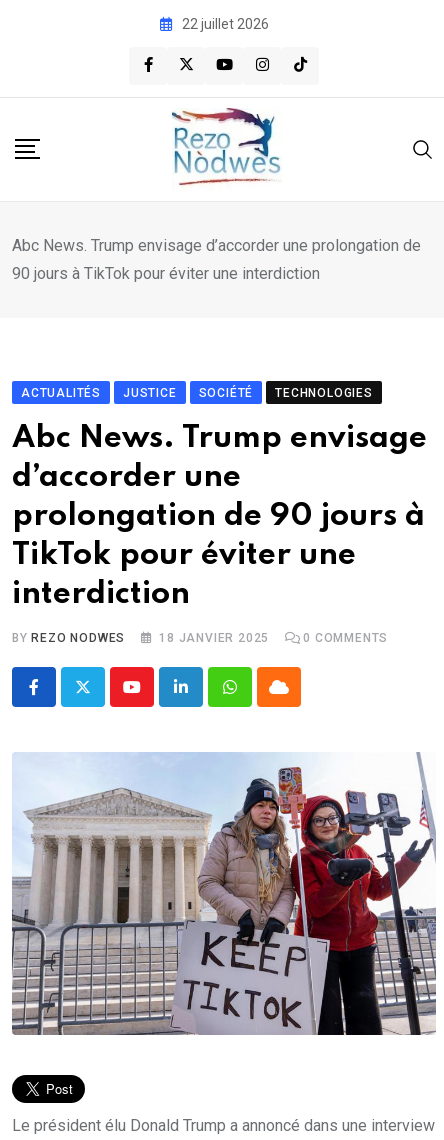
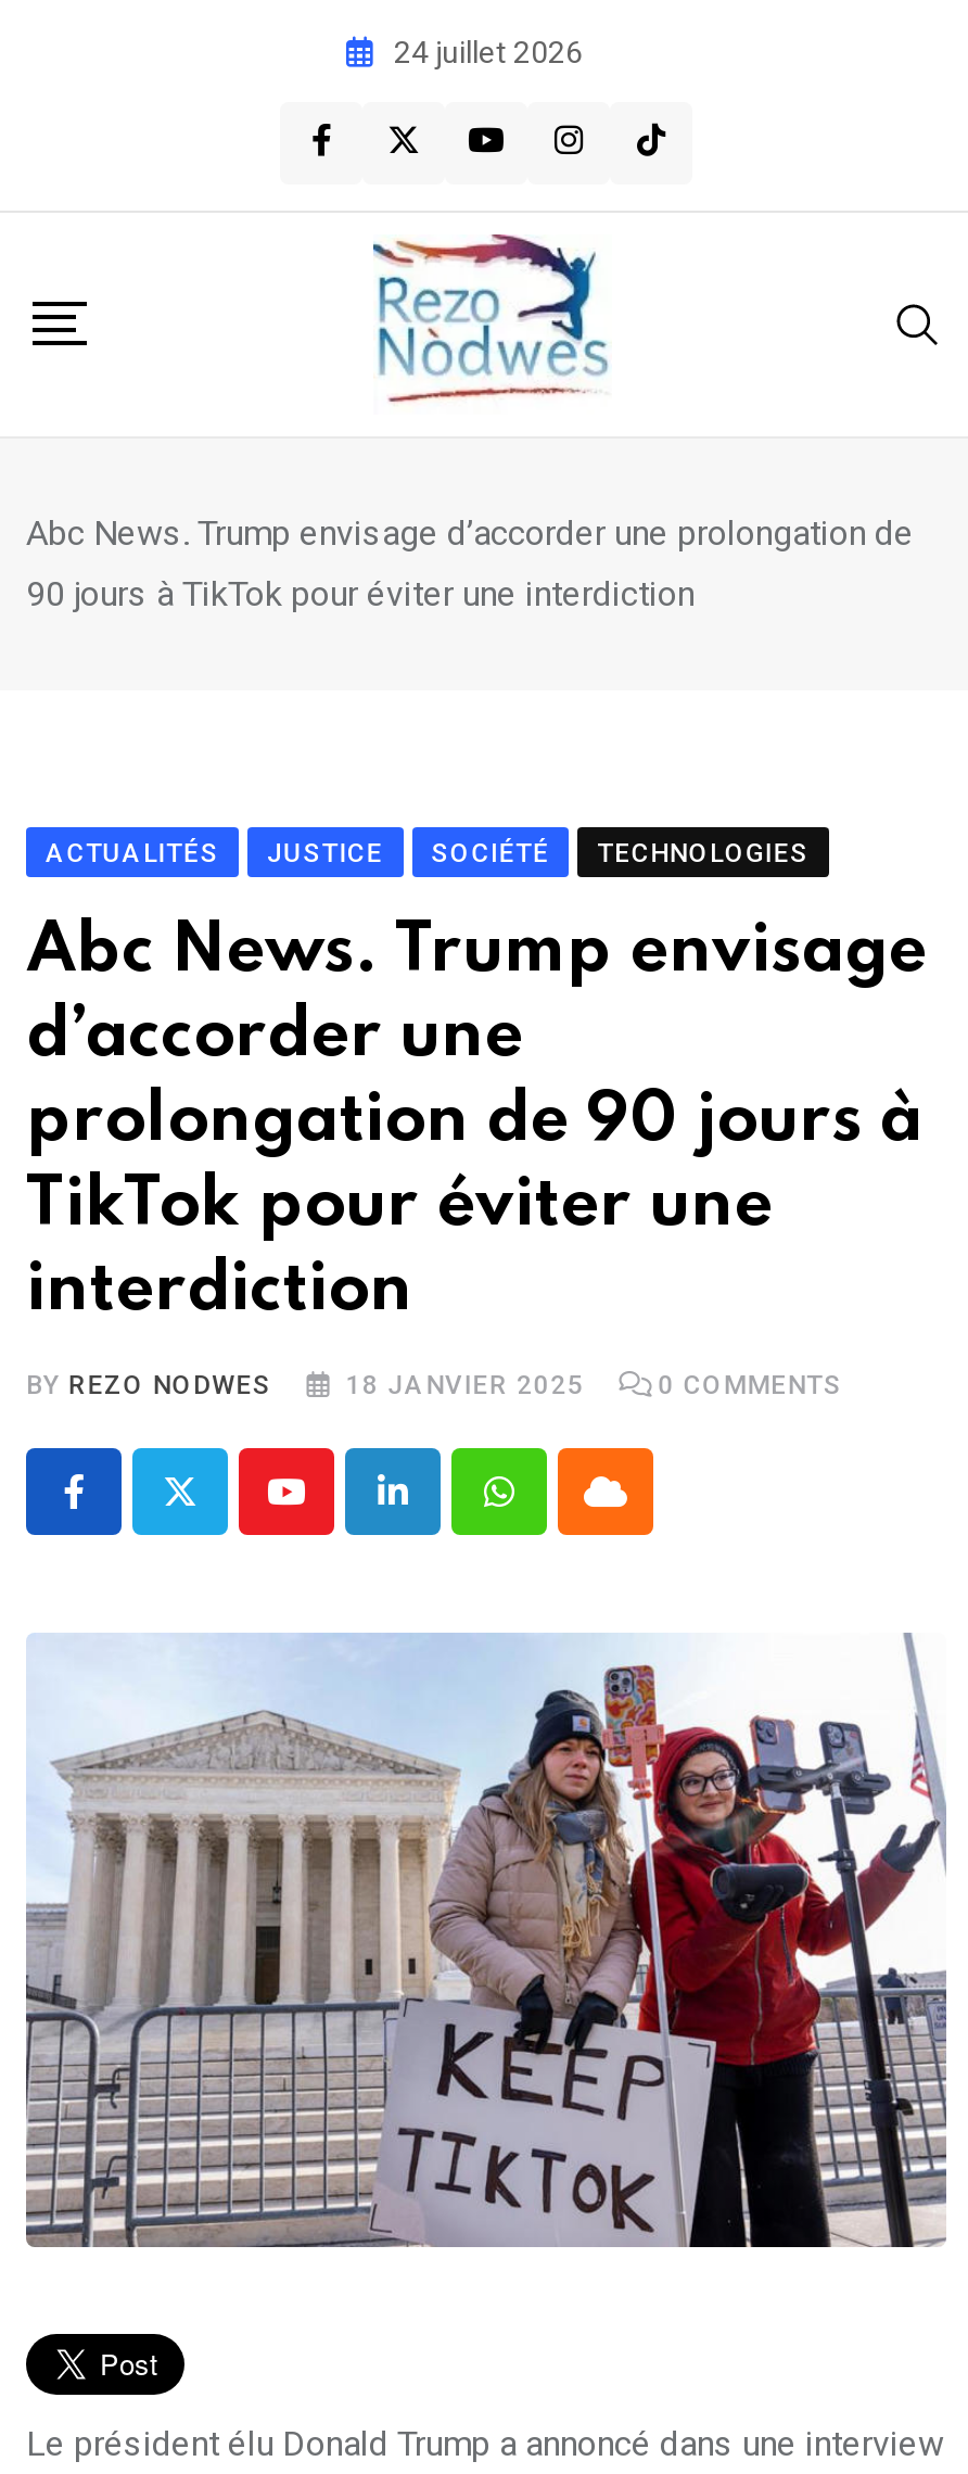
- 22 juillet 2026
+ 24 juillet 2026
